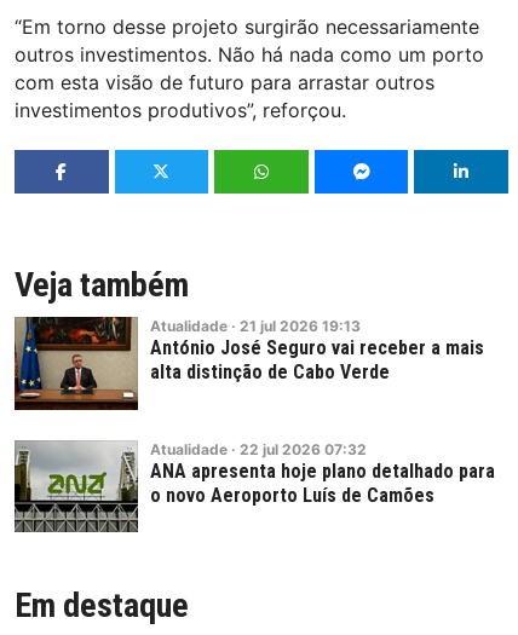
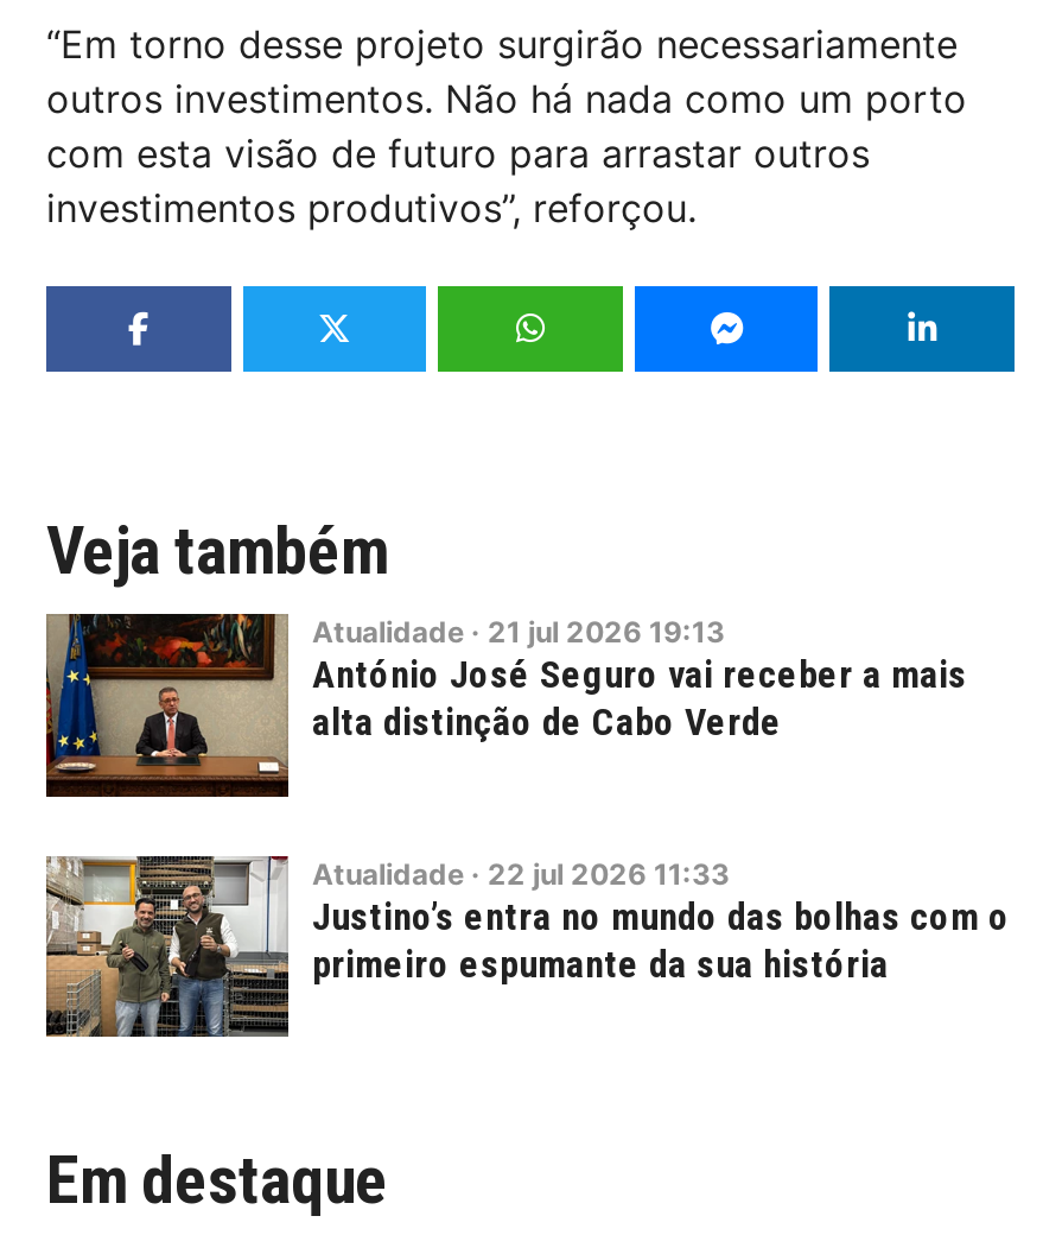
- [image]
- Atualidade · 22 jul 2026 07:32
- ANA apresenta hoje plano detalhado para
- o novo Aeroporto Luís de Camões
+ [image]
+ Atualidade · 22 jul 2026 11:33
+ Justino’s entra no mundo das bolhas com o
+ primeiro espumante da sua história
